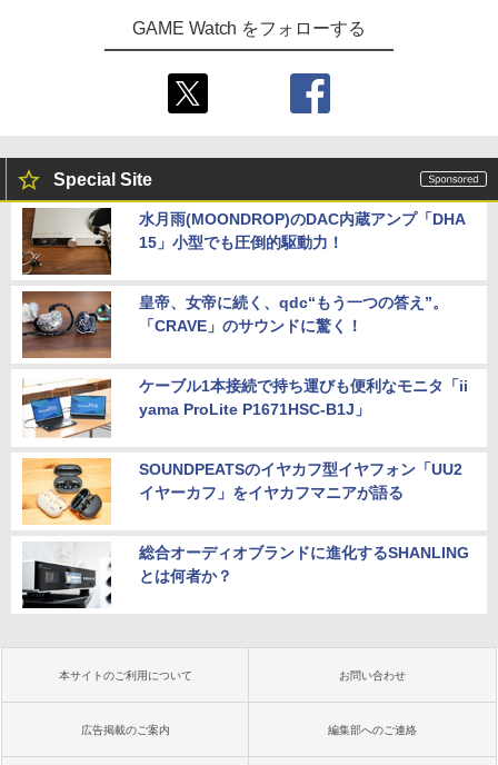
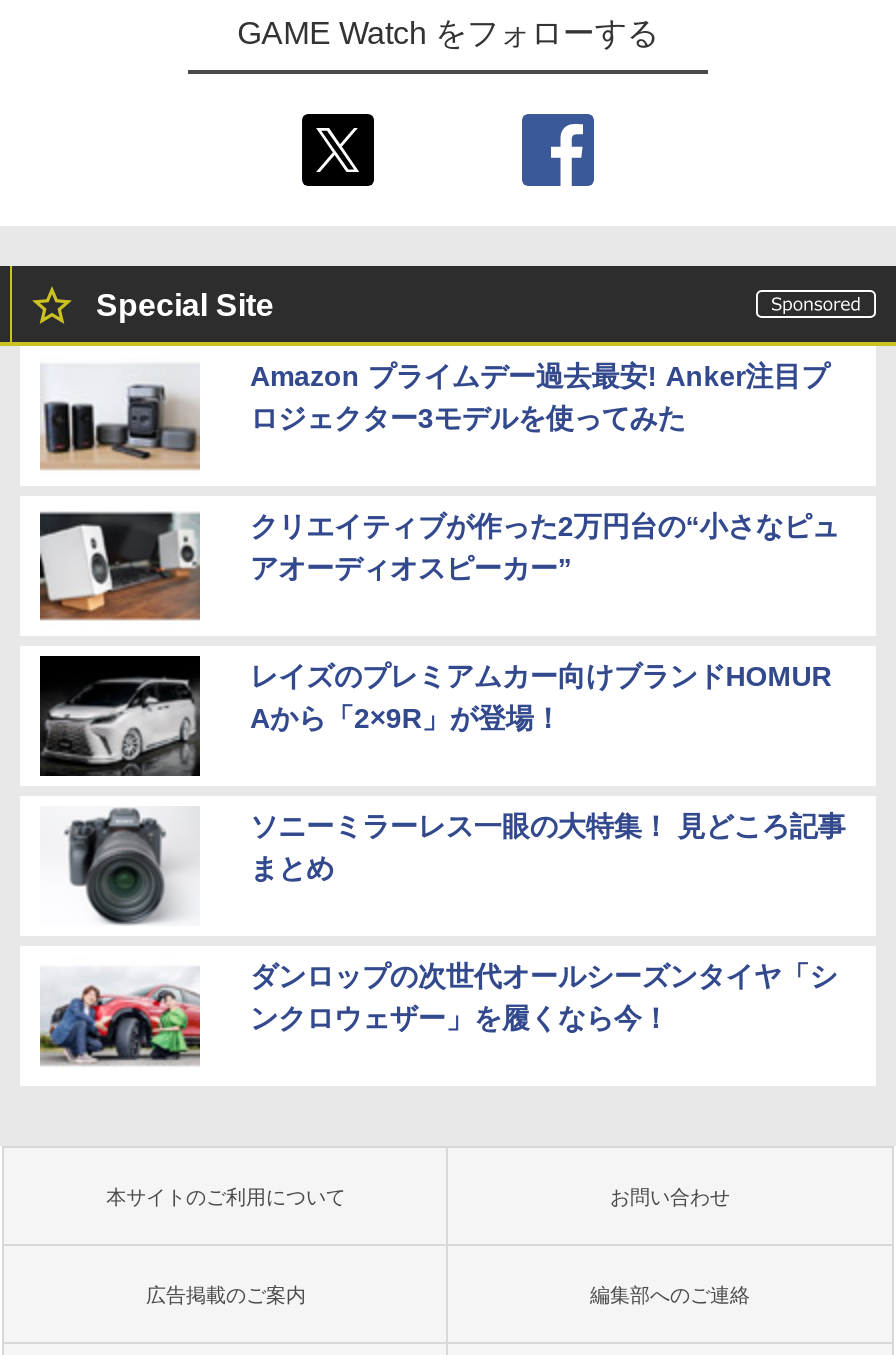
- [image]
- 水月雨(MOONDROP)のDAC内蔵アンプ「DHA
- 15」小型でも圧倒的駆動力！
+ [image]
+ Amazon プライムデー過去最安! Anker注目プ
+ ロジェクター3モデルを使ってみた

- [image]
- 皇帝、女帝に続く、qdc“もう一つの答え”。
- 「CRAVE」のサウンドに驚く！
+ [image]
+ クリエイティブが作った2万円台の“小さなピュ
+ アオーディオスピーカー”

- [image]
- ケーブル1本接続で持ち運びも便利なモニタ「ii
- yama ProLite P1671HSC-B1J」
+ [image]
+ レイズのプレミアムカー向けブランドHOMUR
+ Aから「2×9R」が登場！

- [image]
- SOUNDPEATSのイヤカフ型イヤフォン「UU2
- イヤーカフ」をイヤカフマニアが語る
+ [image]
+ ソニーミラーレス一眼の大特集！ 見どころ記事
+ まとめ

- [image]
- 総合オーディオブランドに進化するSHANLING
- とは何者か？
+ [image]
+ ダンロップの次世代オールシーズンタイヤ「シ
+ ンクロウェザー」を履くなら今！
